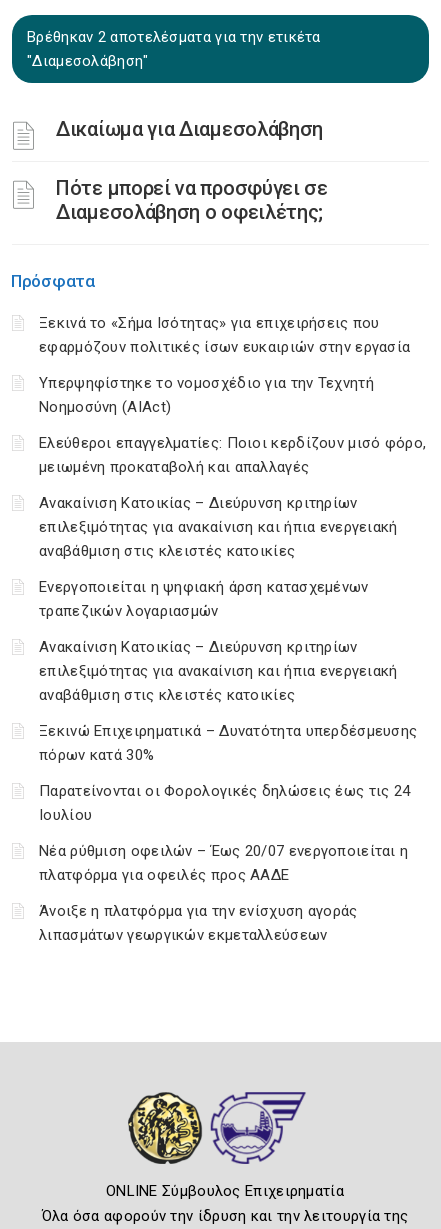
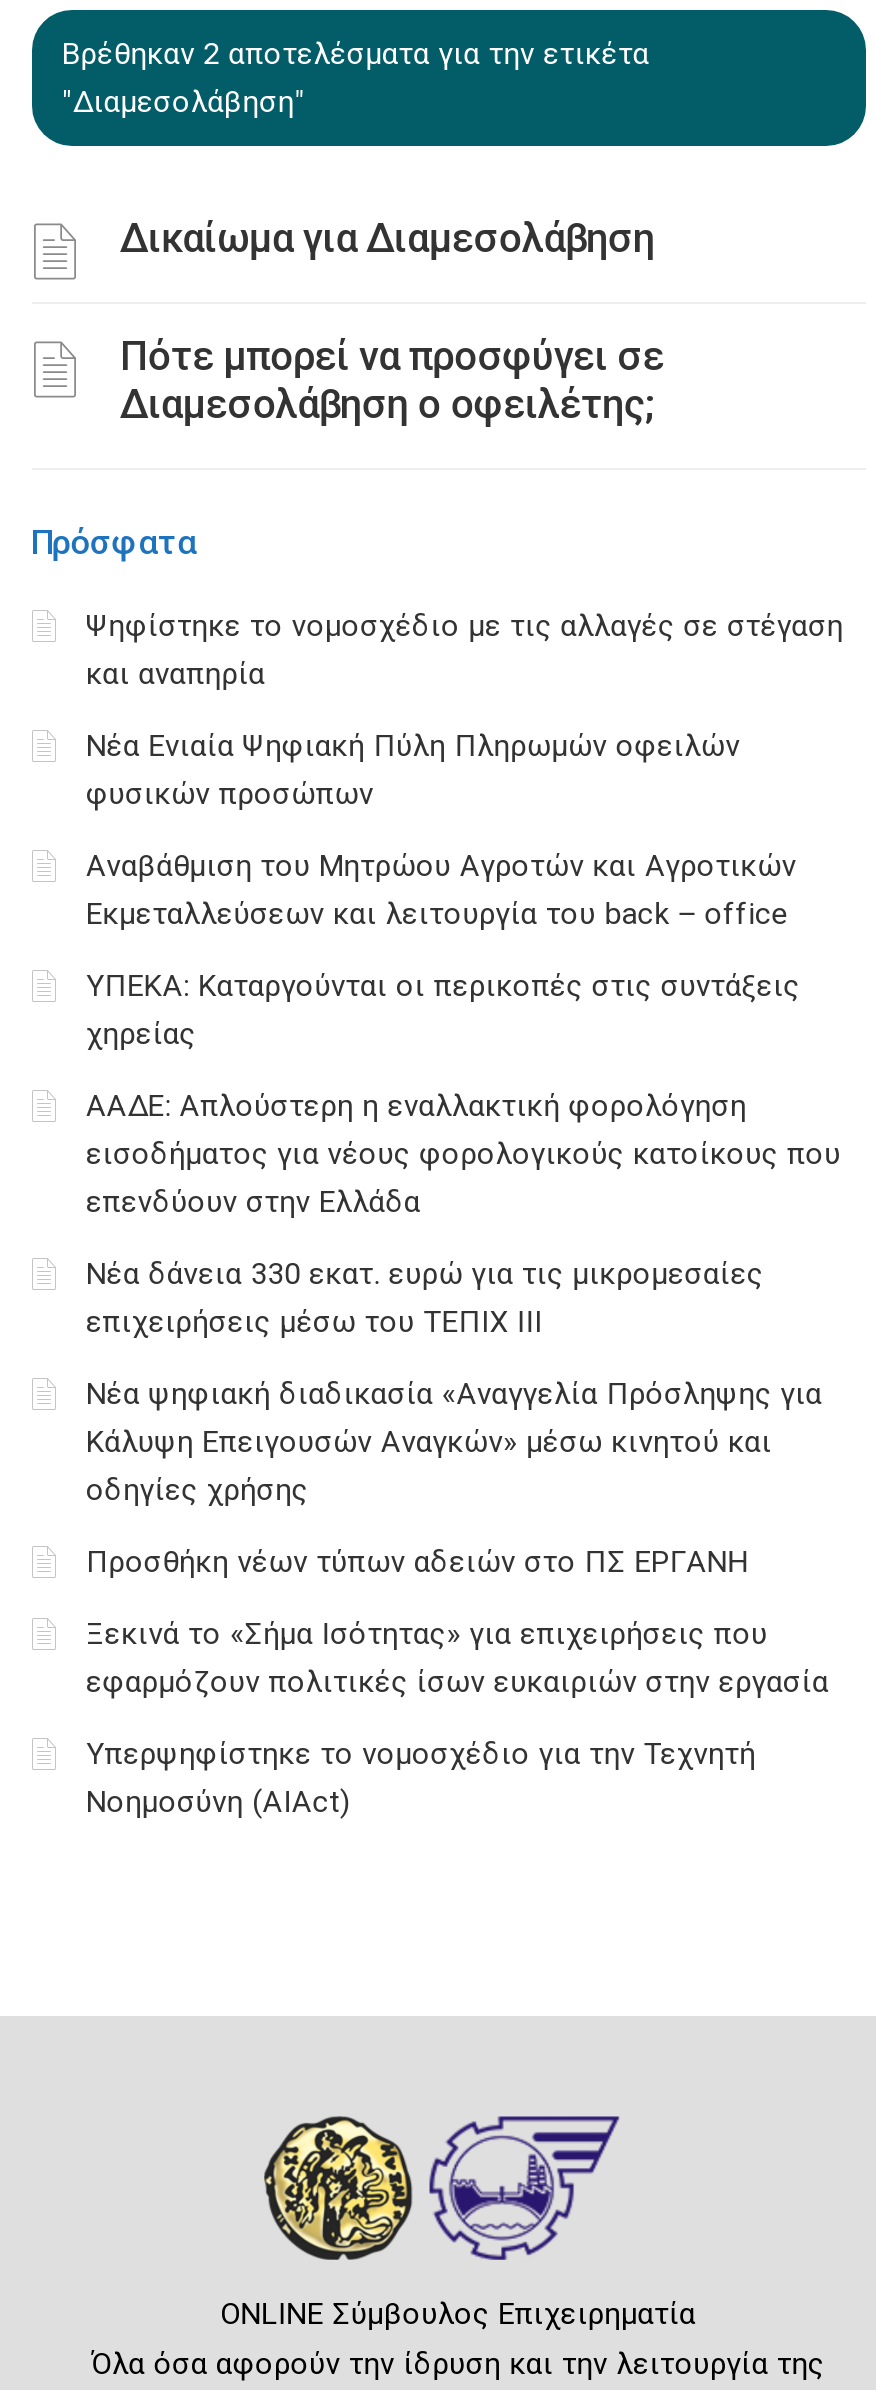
+ Ψηφίστηκε το νομοσχέδιο με τις αλλαγές σε στέγαση
+ και αναπηρία
+ Νέα Ενιαία Ψηφιακή Πύλη Πληρωμών οφειλών
+ φυσικών προσώπων
+ Αναβάθμιση του Μητρώου Αγροτών και Αγροτικών
+ Εκμεταλλεύσεων και λειτουργία του back – office
+ ΥΠΕΚΑ: Καταργούνται οι περικοπές στις συντάξεις
+ χηρείας
+ ΑΑΔΕ: Απλούστερη η εναλλακτική φορολόγηση
+ εισοδήματος για νέους φορολογικούς κατοίκους που
+ επενδύουν στην Ελλάδα
+ Νέα δάνεια 330 εκατ. ευρώ για τις μικρομεσαίες
+ επιχειρήσεις μέσω του ΤΕΠΙΧ ΙΙΙ
+ Νέα ψηφιακή διαδικασία «Αναγγελία Πρόσληψης για
+ Κάλυψη Επειγουσών Αναγκών» μέσω κινητού και
+ οδηγίες χρήσης
+ Προσθήκη νέων τύπων αδειών στο ΠΣ ΕΡΓΑΝΗ

moved down: Ξεκινά το «Σήμα Ισότητας» για επιχειρήσεις που | εφαρμόζουν πολιτικές ίσων ευκαιριών στην εργασία | Υπερψηφίστηκε το νομοσχέδιο για την Τεχνητή | Νοημοσύνη (AIAct)

- Ελεύθεροι επαγγελματίες: Ποιοι κερδίζουν μισό φόρο,
- μειωμένη προκαταβολή και απαλλαγές
- Ανακαίνιση Κατοικίας – Διεύρυνση κριτηρίων
- επιλεξιμότητας για ανακαίνιση και ήπια ενεργειακή
- αναβάθμιση στις κλειστές κατοικίες
- Ενεργοποιείται η ψηφιακή άρση κατασχεμένων
- τραπεζικών λογαριασμών
- Ανακαίνιση Κατοικίας – Διεύρυνση κριτηρίων
- επιλεξιμότητας για ανακαίνιση και ήπια ενεργειακή
- αναβάθμιση στις κλειστές κατοικίες
- Ξεκινώ Επιχειρηματικά – Δυνατότητα υπερδέσμευσης
- πόρων κατά 30%
- Παρατείνονται οι Φορολογικές δηλώσεις έως τις 24
- Ιουλίου
- Νέα ρύθμιση οφειλών – Έως 20/07 ενεργοποιείται η
- πλατφόρμα για οφειλές προς ΑΑΔΕ
- Άνοιξε η πλατφόρμα για την ενίσχυση αγοράς
- λιπασμάτων γεωργικών εκμεταλλεύσεων
